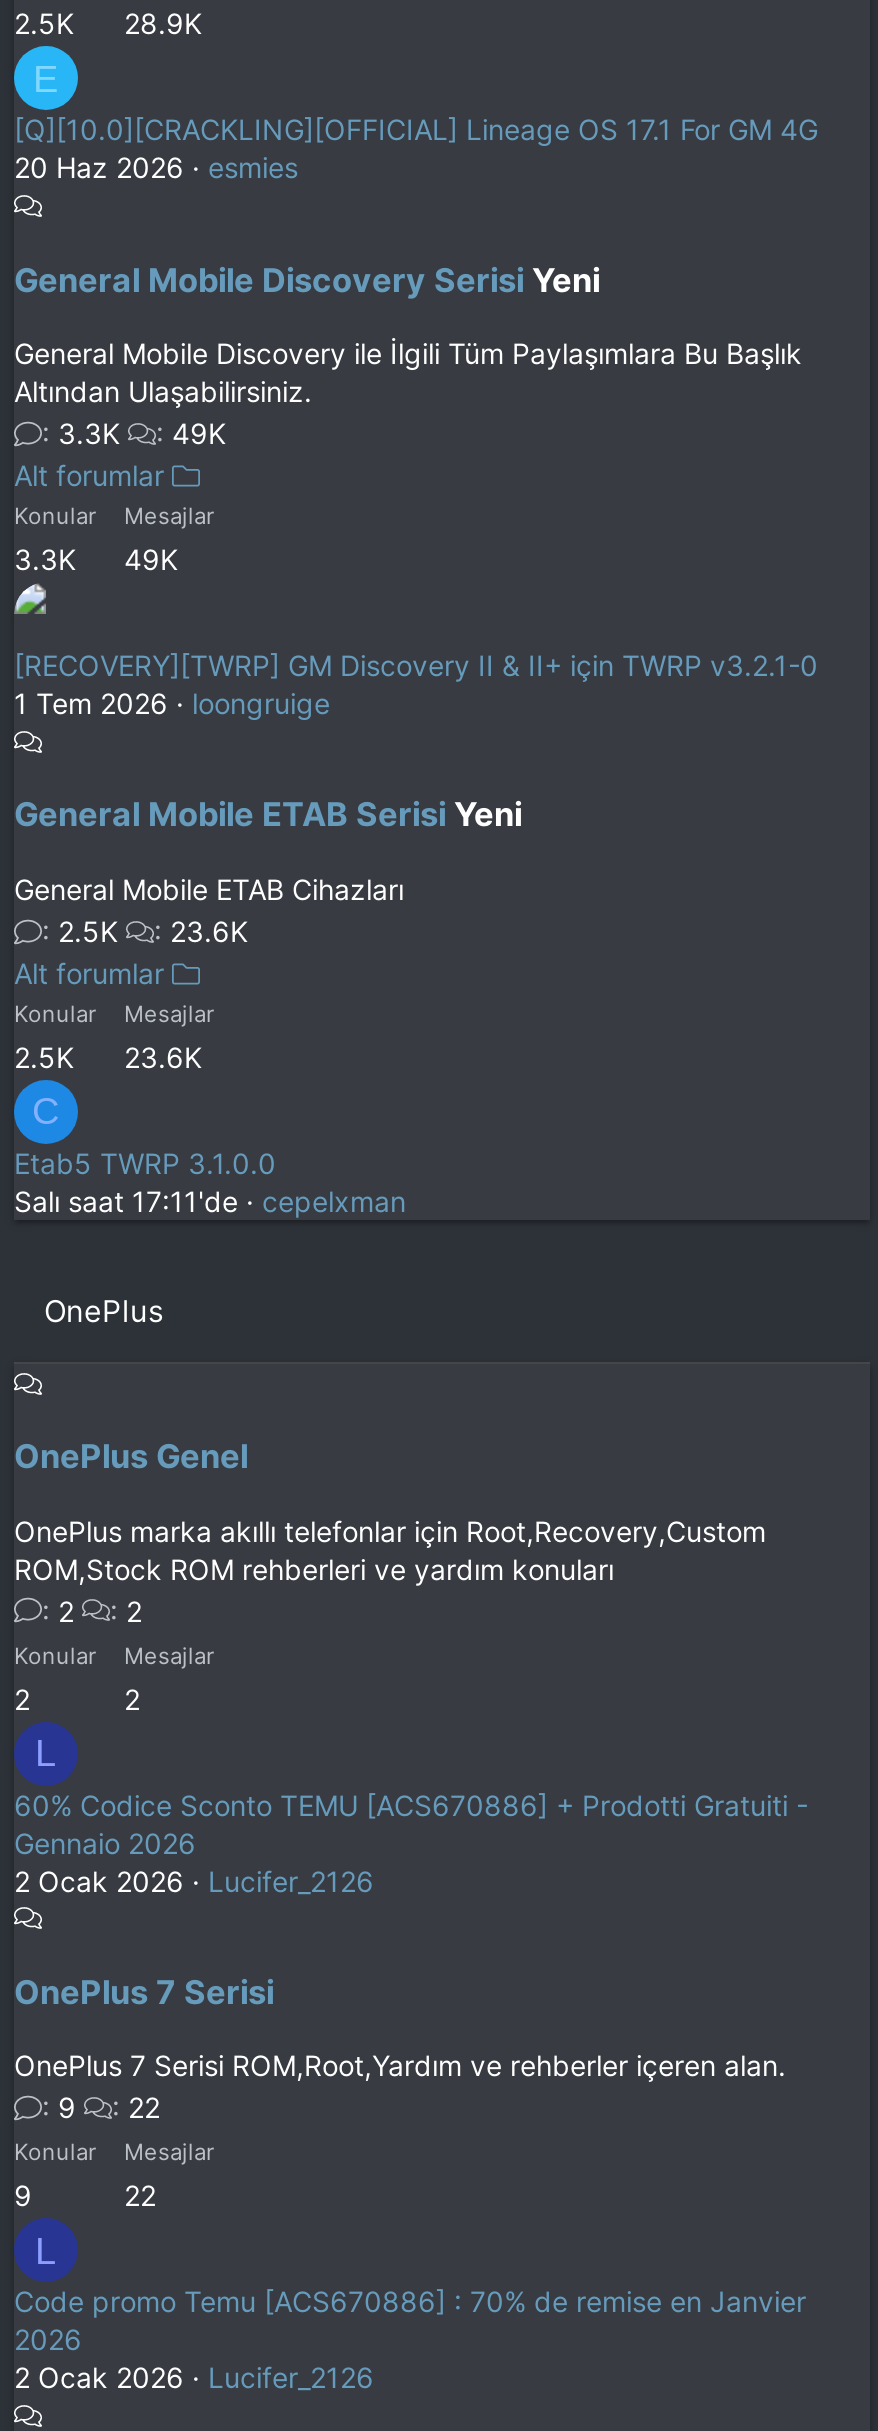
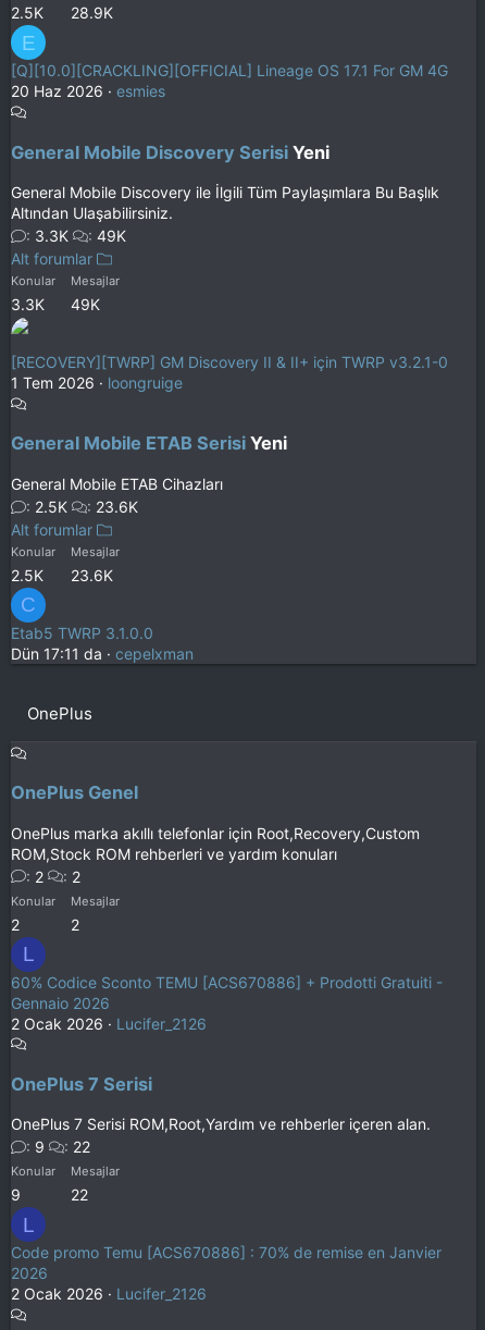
- Salı saat 17:11'de cepelxman
+ Dün 17:11 da cepelxman
